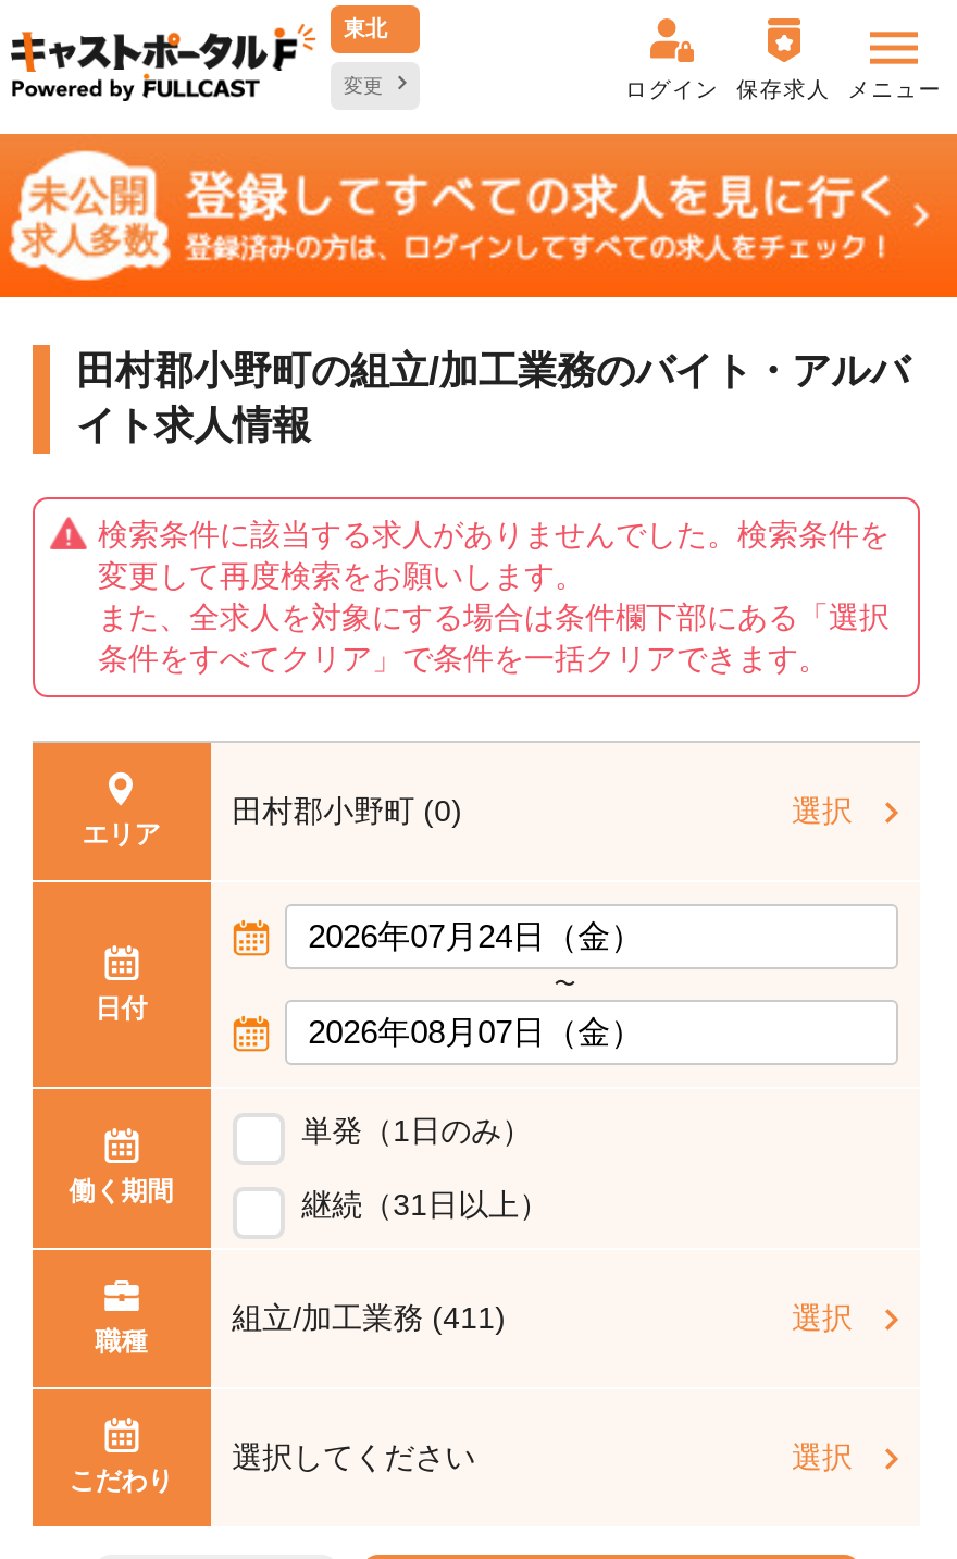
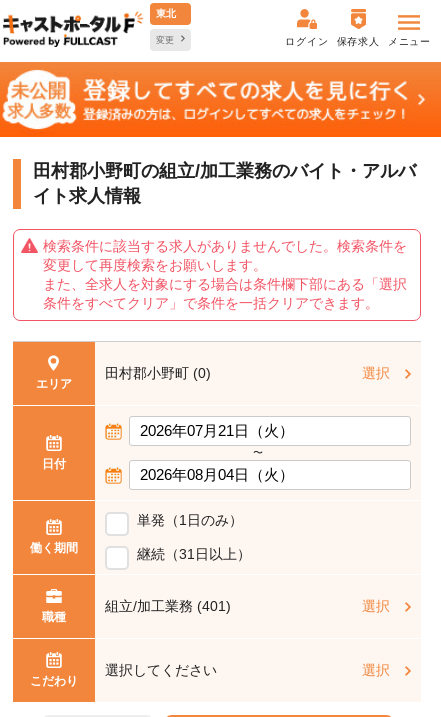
- 組立/加工業務 (411)
+ 組立/加工業務 (401)
